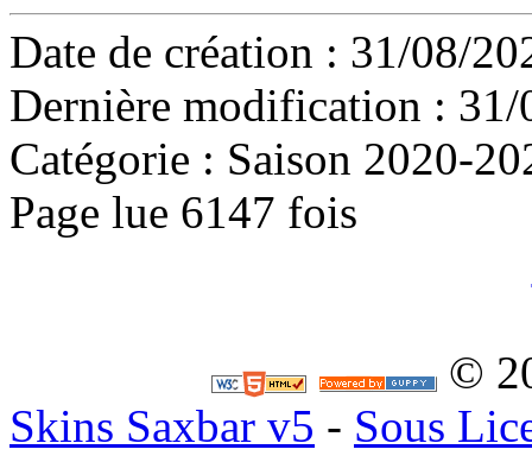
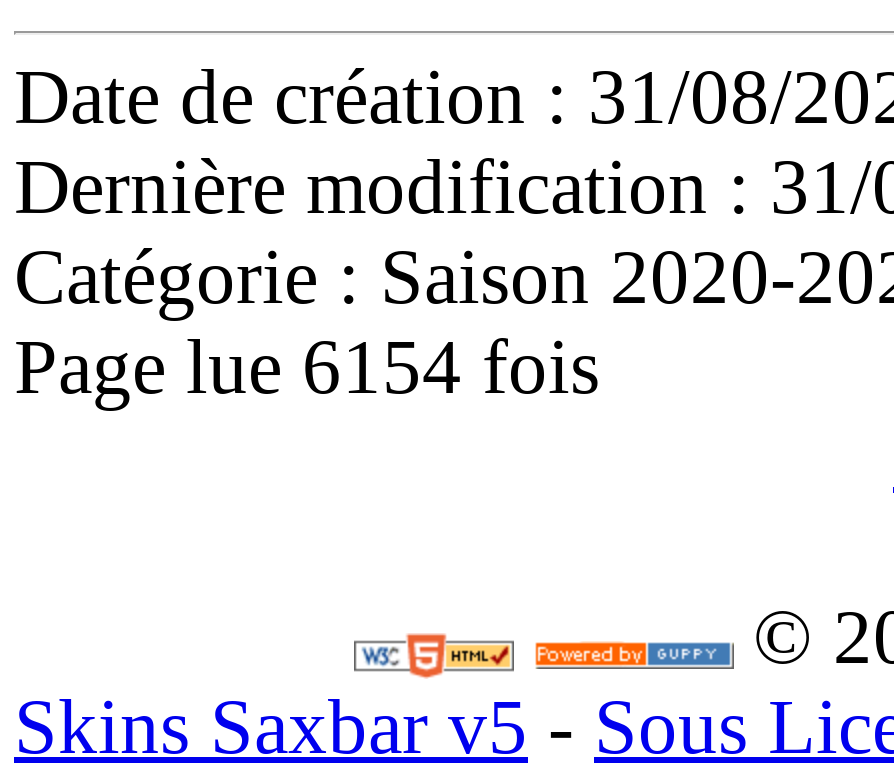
- Page lue 6147 fois
+ Page lue 6154 fois
